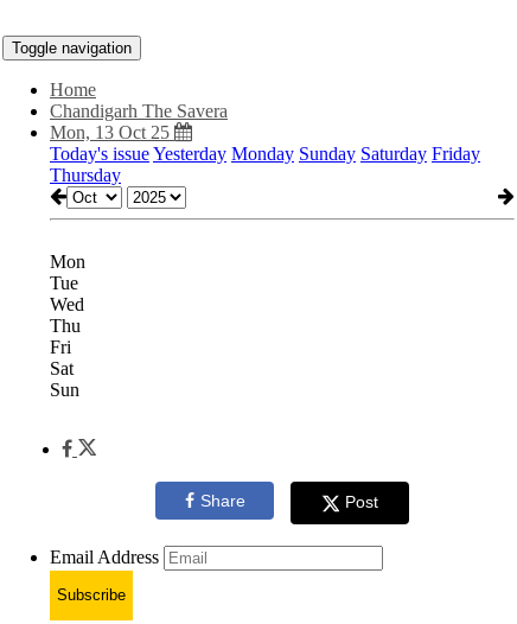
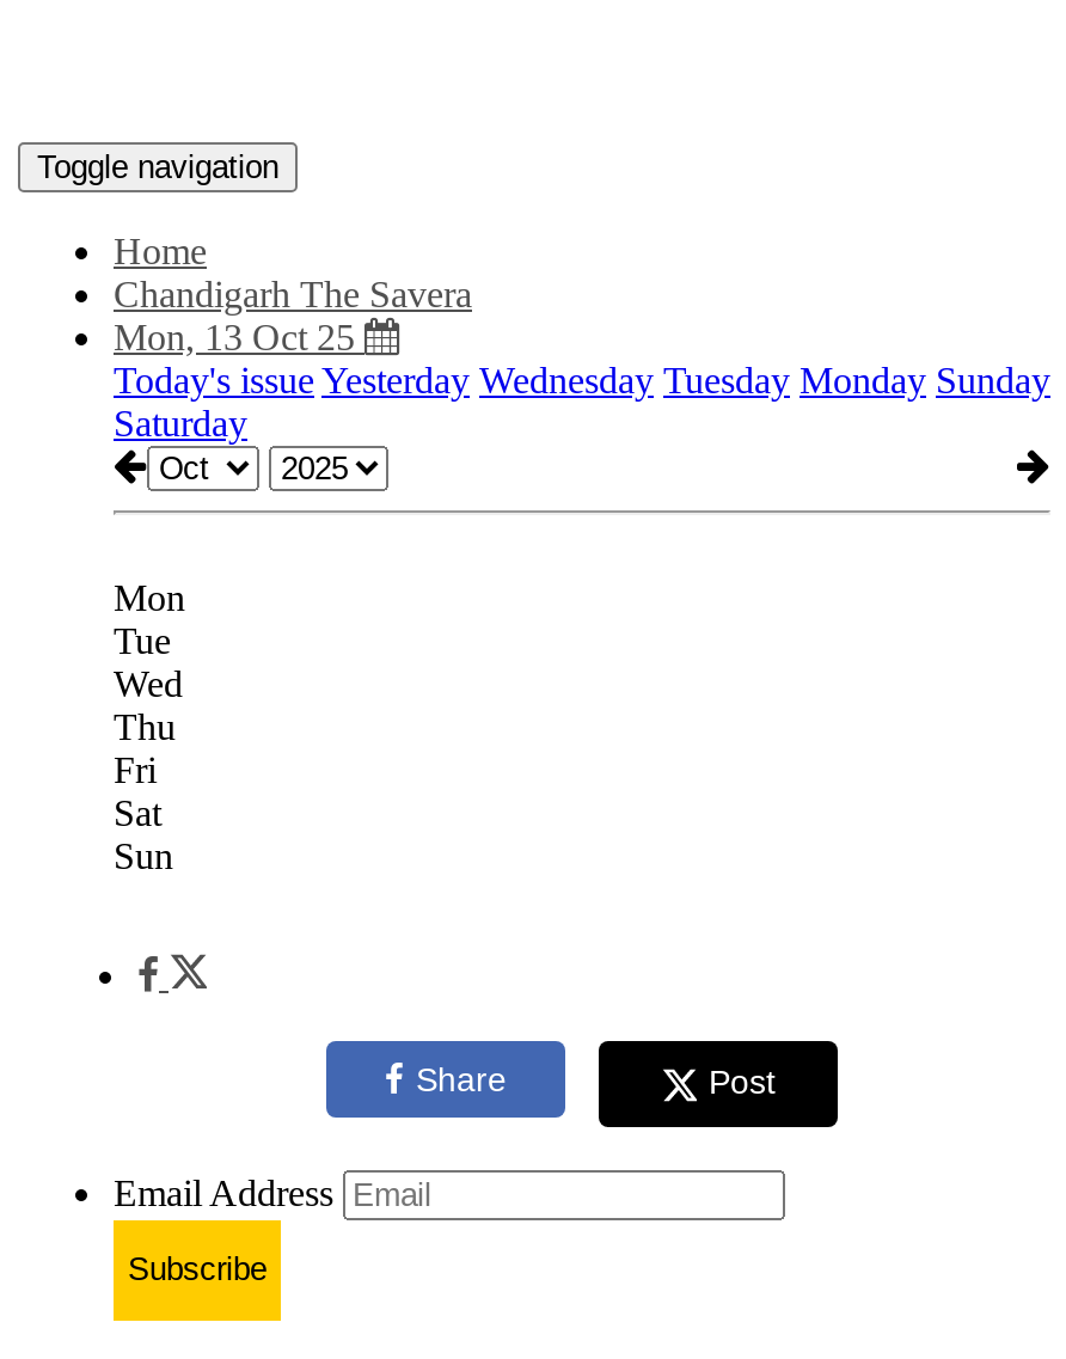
- Today's issue Yesterday Monday Sunday Saturday Friday
- Thursday
+ Today's issue Yesterday Wednesday Tuesday Monday Sunday
+ Saturday
